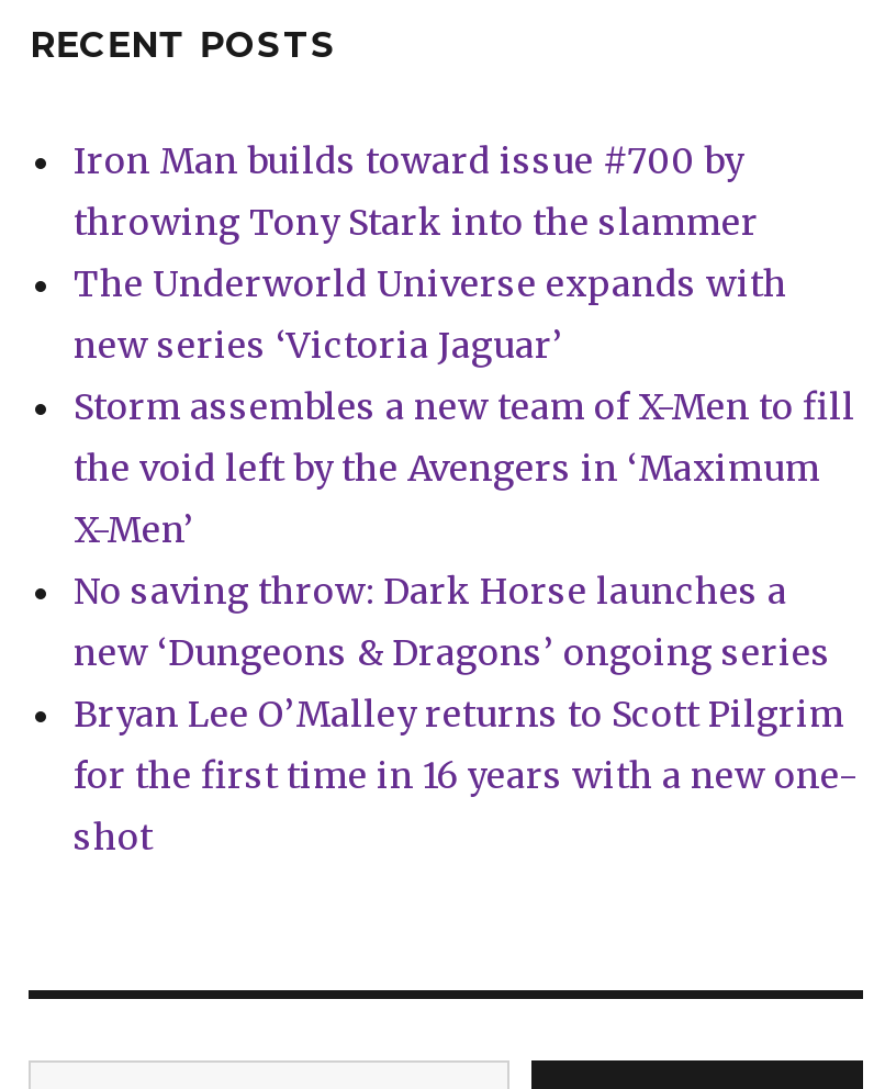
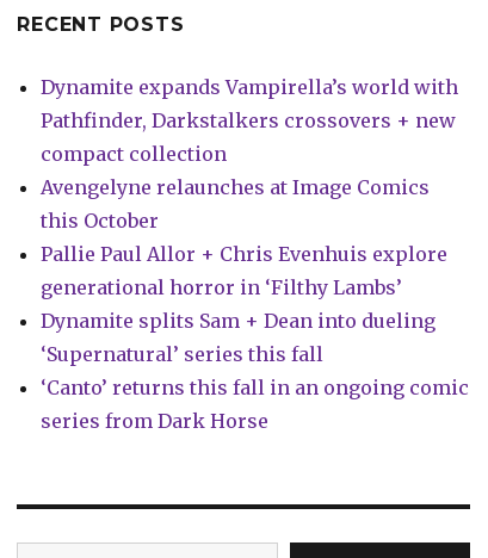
- Iron Man builds toward issue #700 by
- throwing Tony Stark into the slammer
- The Underworld Universe expands with
- new series ‘Victoria Jaguar’
- Storm assembles a new team of X-Men to fill
- the void left by the Avengers in ‘Maximum
- X-Men’
- No saving throw: Dark Horse launches a
- new ‘Dungeons & Dragons’ ongoing series
- Bryan Lee O’Malley returns to Scott Pilgrim
- for the first time in 16 years with a new one-
- shot
+ Dynamite expands Vampirella’s world with
+ Pathfinder, Darkstalkers crossovers + new
+ compact collection
+ Avengelyne relaunches at Image Comics
+ this October
+ Pallie Paul Allor + Chris Evenhuis explore
+ generational horror in ‘Filthy Lambs’
+ Dynamite splits Sam + Dean into dueling
+ ‘Supernatural’ series this fall
+ ‘Canto’ returns this fall in an ongoing comic
+ series from Dark Horse
